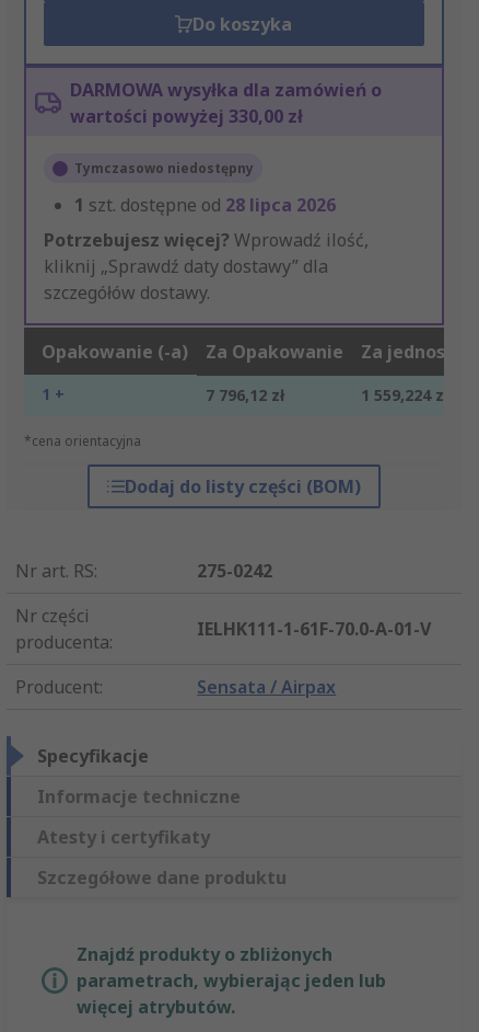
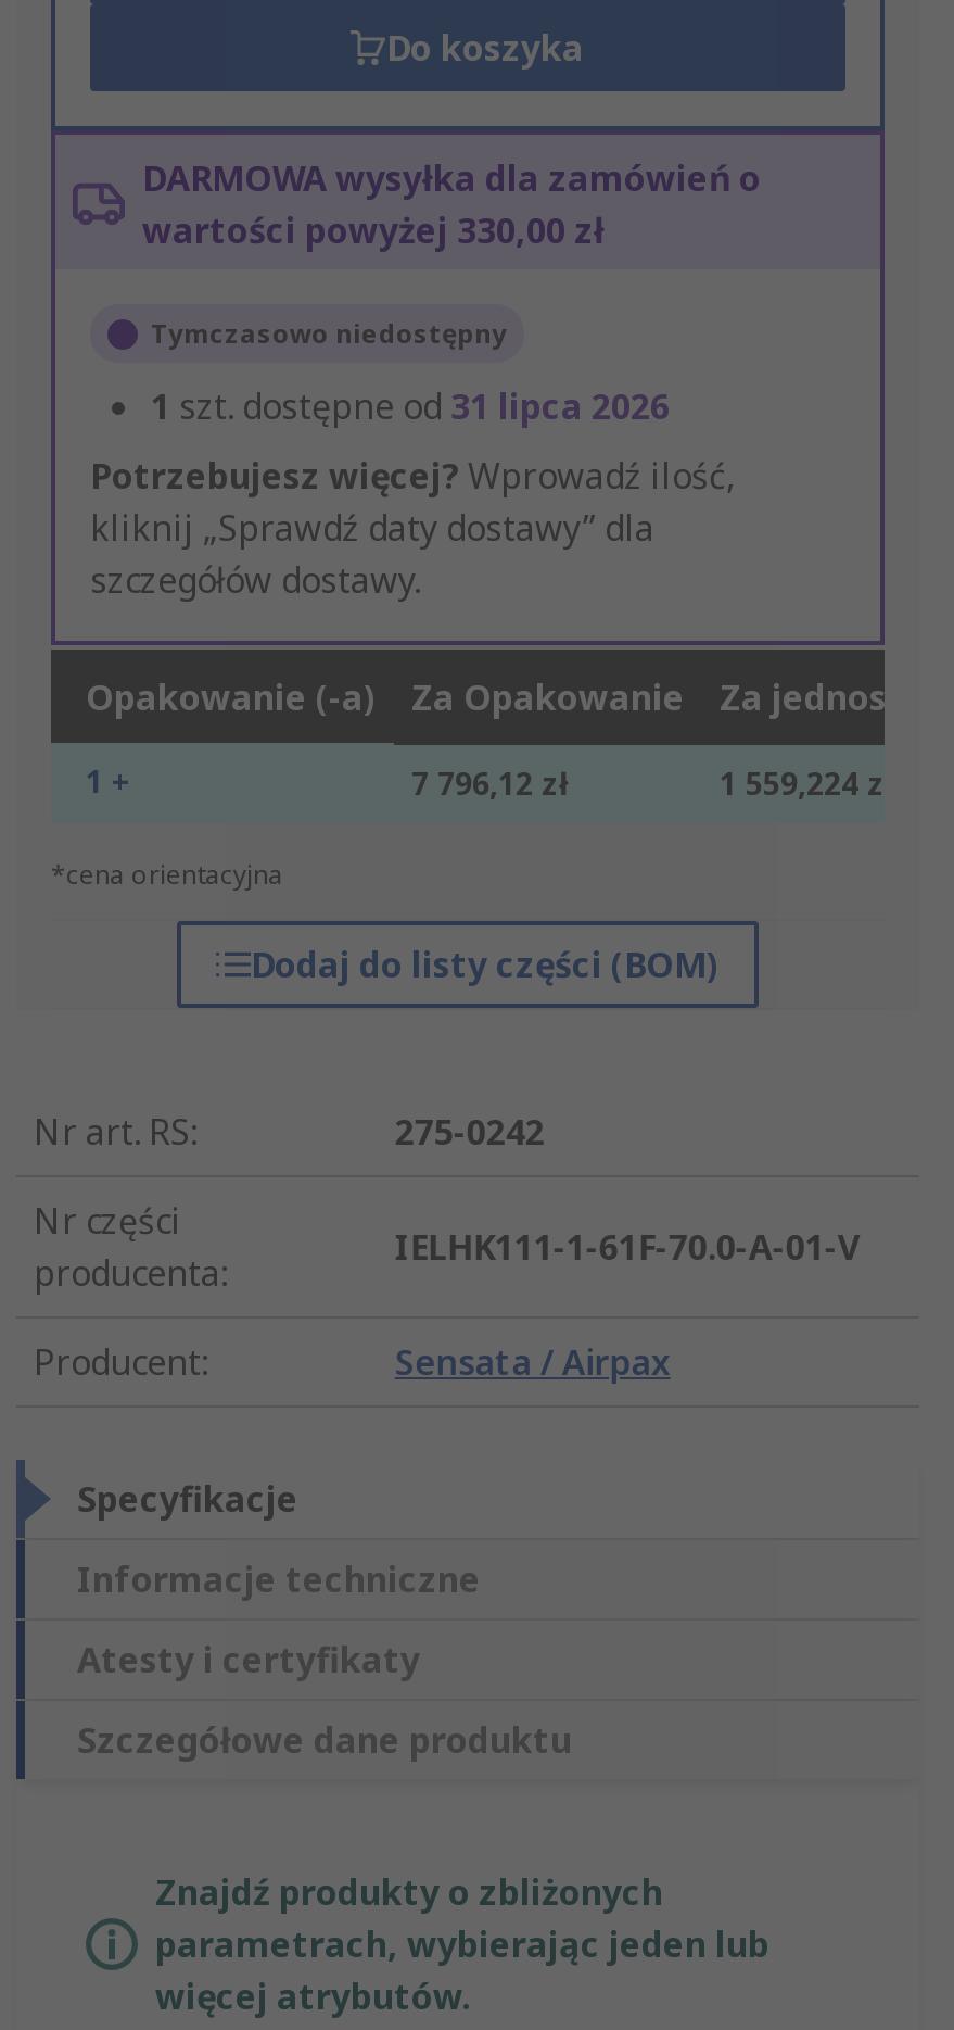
- 1 szt. dostępne od 28 lipca 2026
+ 1 szt. dostępne od 31 lipca 2026
